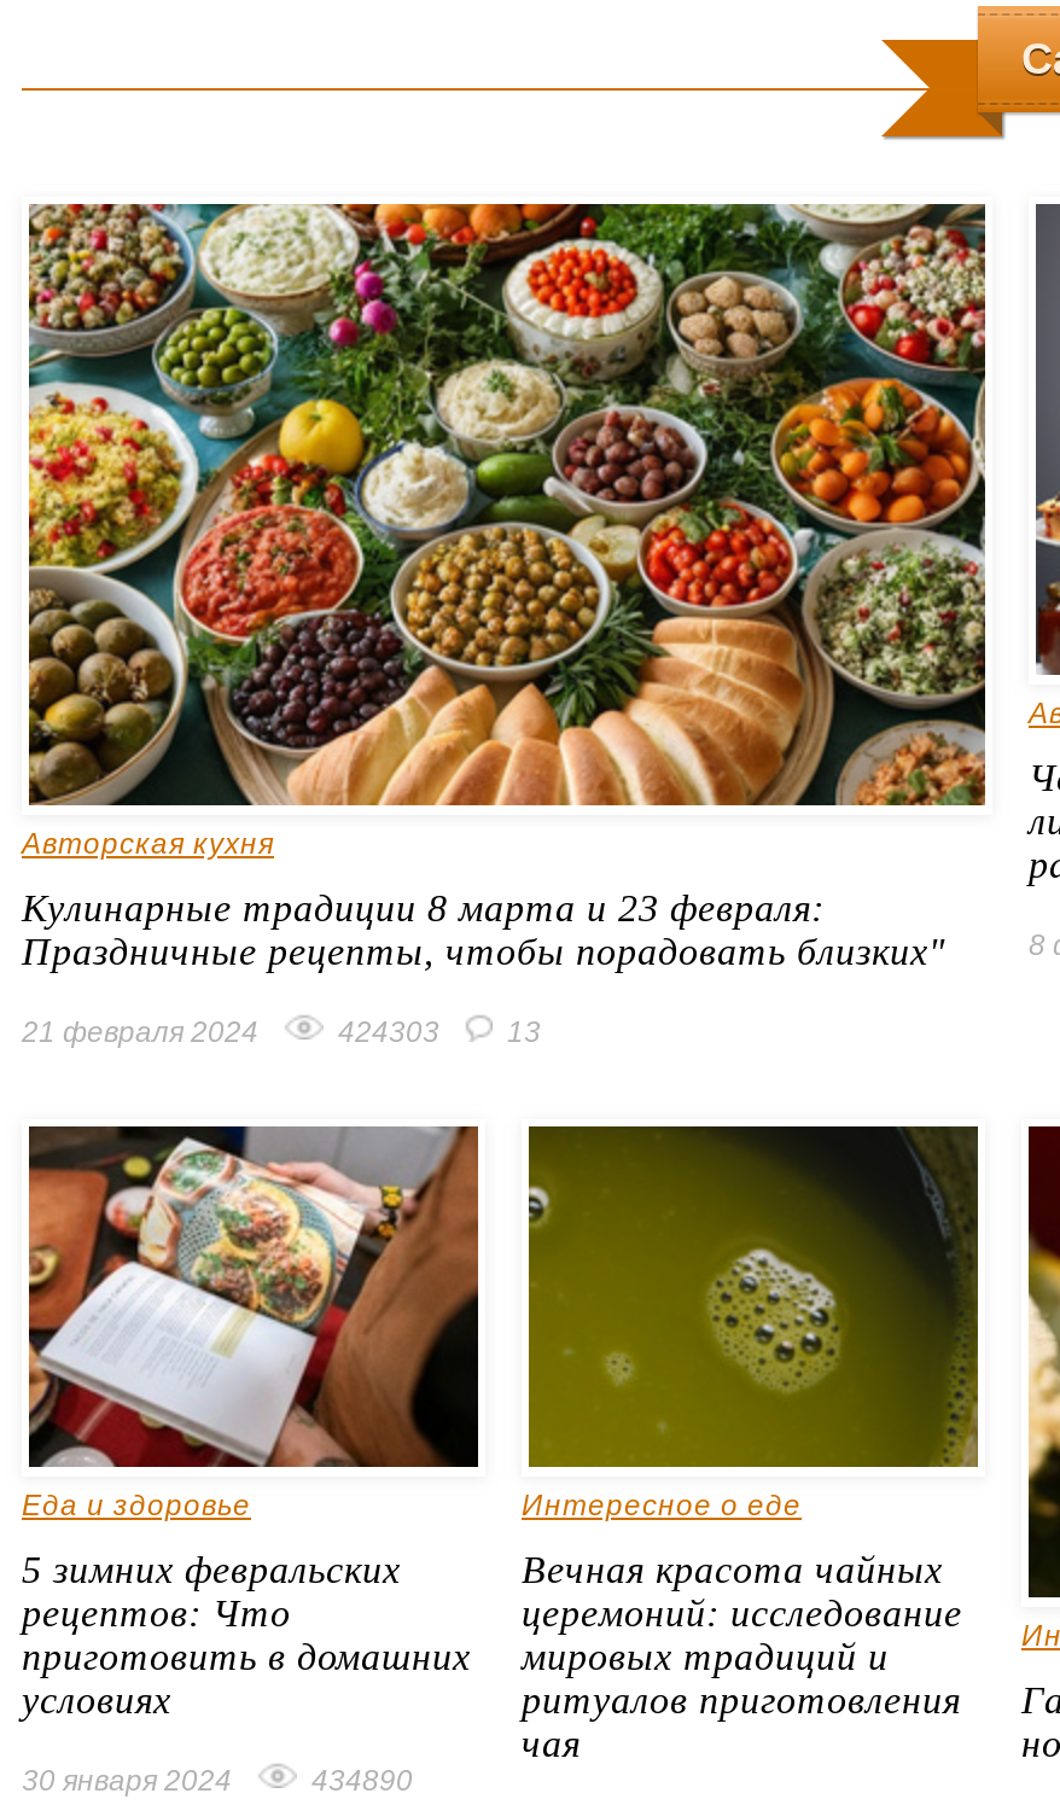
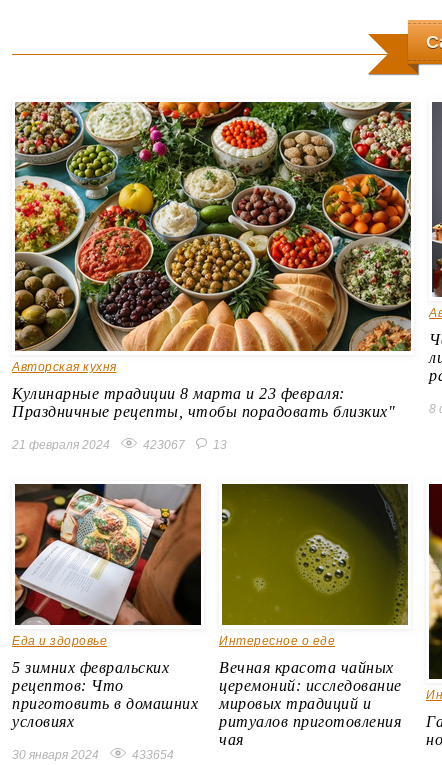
- 424303 13
+ 423067 13

- 434890
+ 433654
